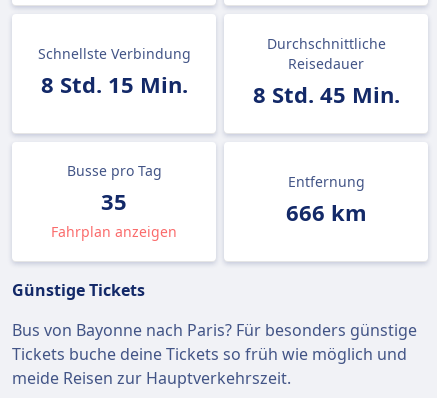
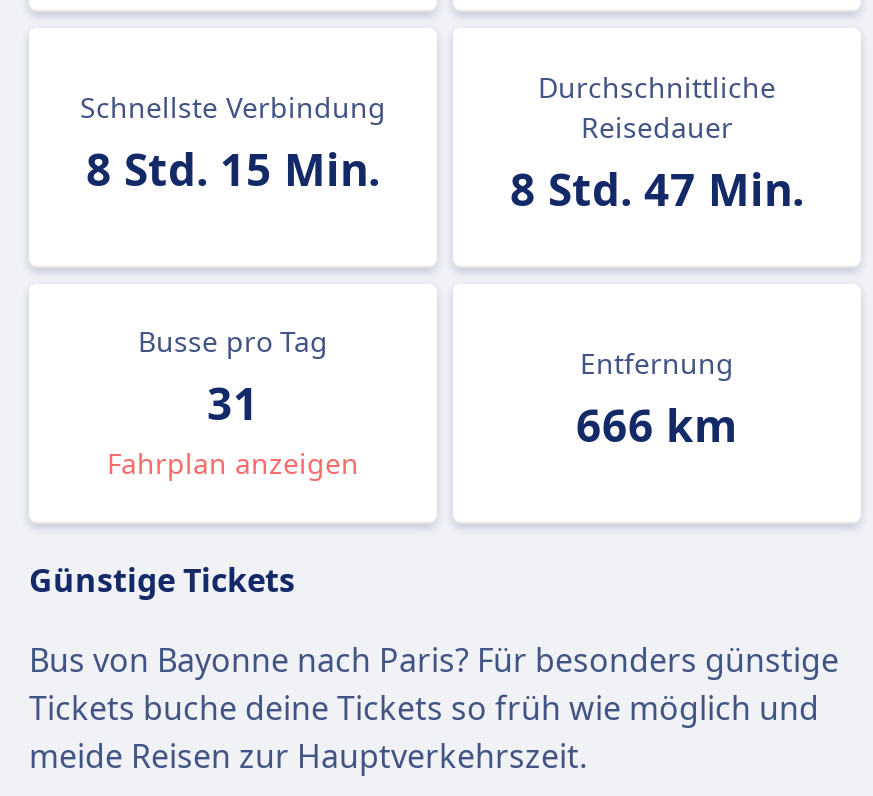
- 8 Std. 45 Min.
+ 8 Std. 47 Min.

- 35
+ 31
